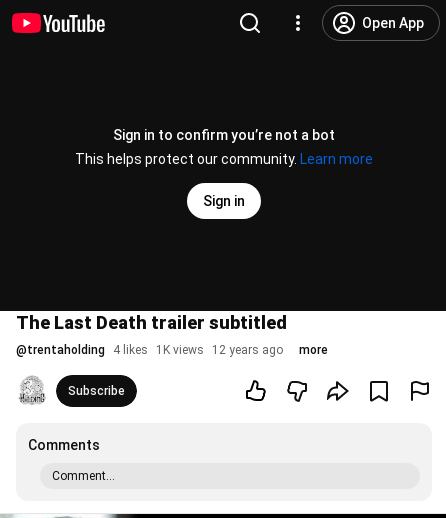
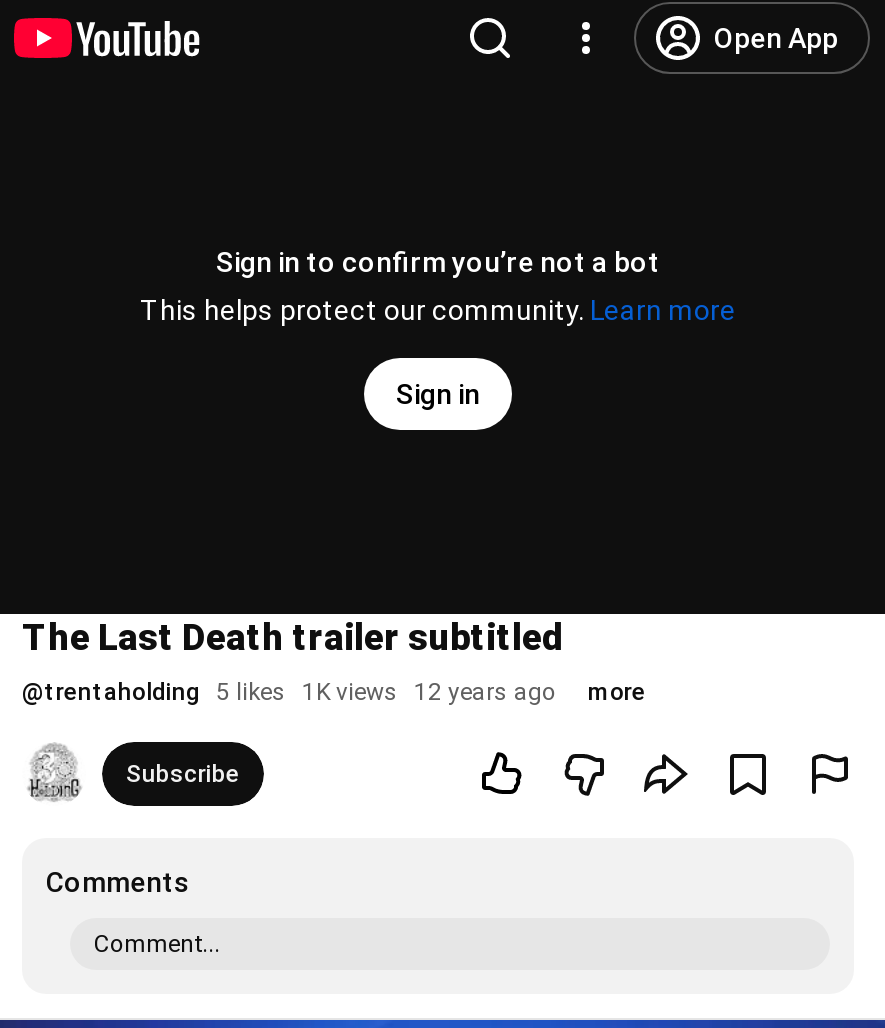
- @trentaholding 4 likes 1K views 12 years ago
+ @trentaholding 5 likes 1K views 12 years ago
